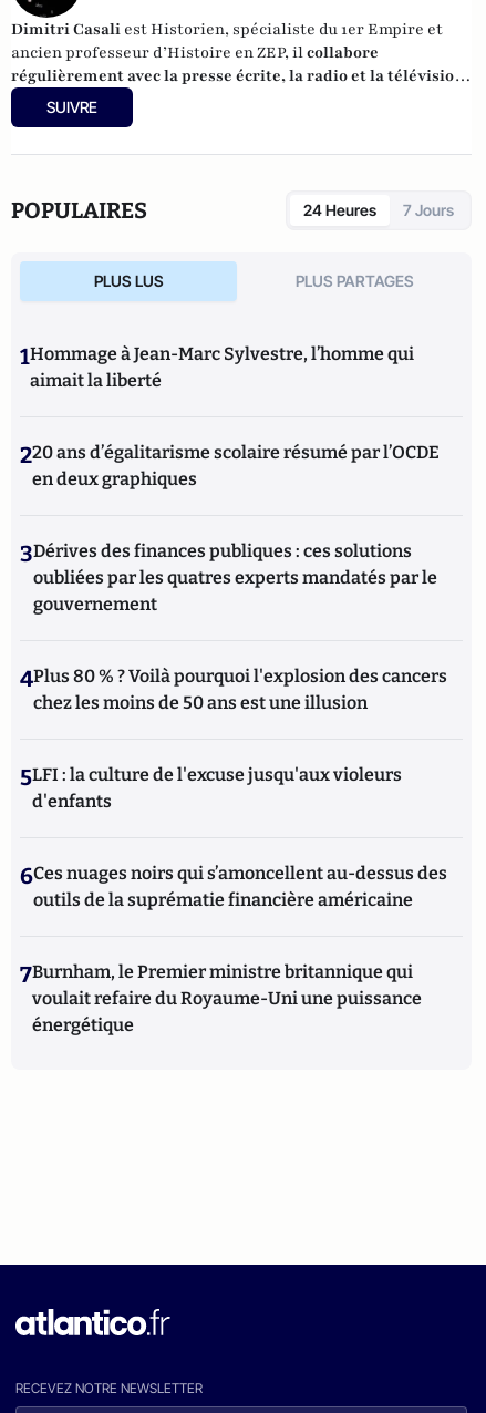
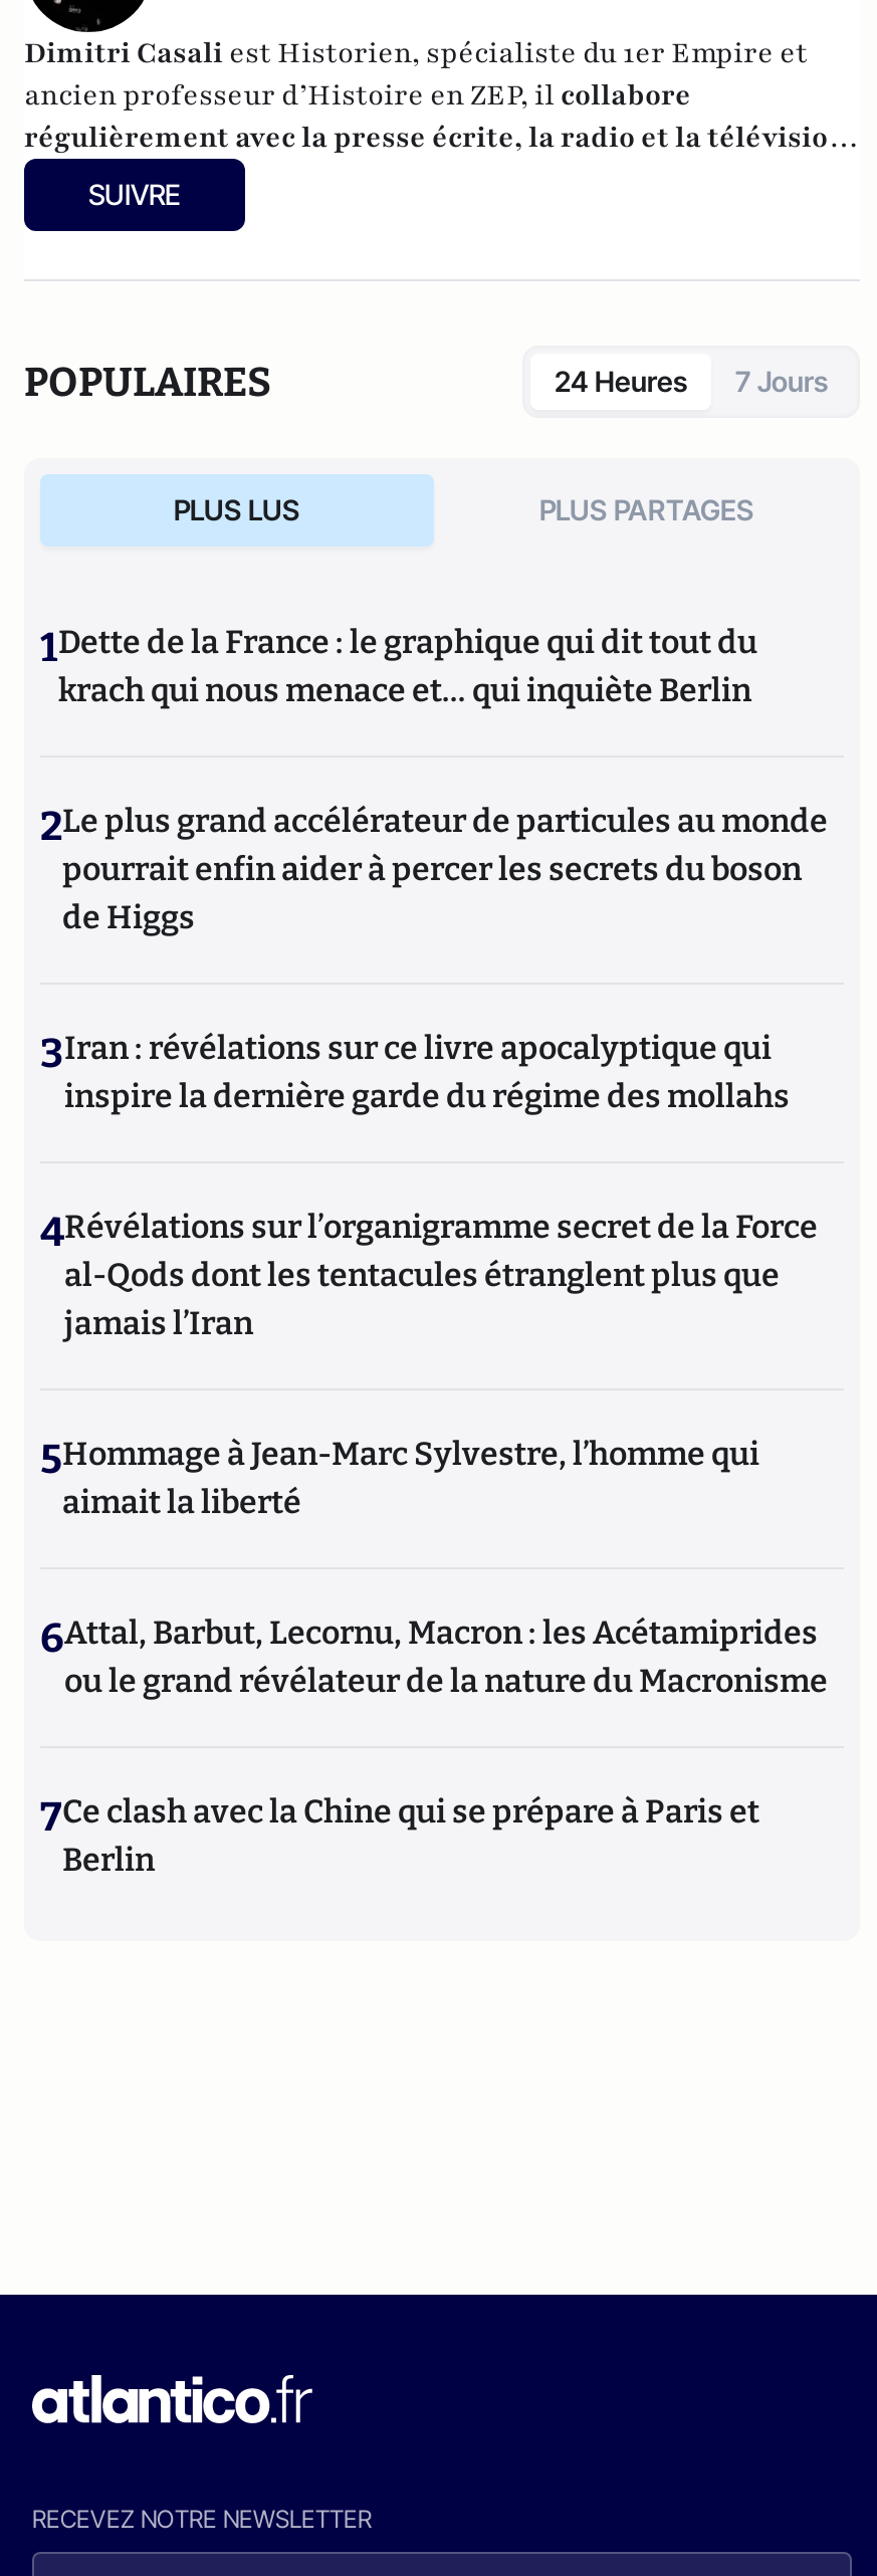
- 1Hommage à Jean-Marc Sylvestre, l’homme qui
+ 1Dette de la France : le graphique qui dit tout du
+ krach qui nous menace et… qui inquiète Berlin
+ 2Le plus grand accélérateur de particules au monde
+ pourrait enfin aider à percer les secrets du boson
+ de Higgs
+ 3Iran : révélations sur ce livre apocalyptique qui
+ inspire la dernière garde du régime des mollahs
+ 4Révélations sur l’organigramme secret de la Force
+ al-Qods dont les tentacules étranglent plus que
+ jamais l’Iran
+ 5Hommage à Jean-Marc Sylvestre, l’homme qui

moved down: aimait la liberté

- 220 ans d’égalitarisme scolaire résumé par l’OCDE
- en deux graphiques
- 3Dérives des finances publiques : ces solutions
- oubliées par les quatres experts mandatés par le
- gouvernement
- 4Plus 80 % ? Voilà pourquoi l'explosion des cancers
- chez les moins de 50 ans est une illusion
- 5LFI : la culture de l'excuse jusqu'aux violeurs
- d'enfants
- 6Ces nuages noirs qui s’amoncellent au-dessus des
- outils de la suprématie financière américaine
- 7Burnham, le Premier ministre britannique qui
- voulait refaire du Royaume-Uni une puissance
- énergétique
+ 6Attal, Barbut, Lecornu, Macron : les Acétamiprides
+ ou le grand révélateur de la nature du Macronisme
+ 7Ce clash avec la Chine qui se prépare à Paris et
+ Berlin
